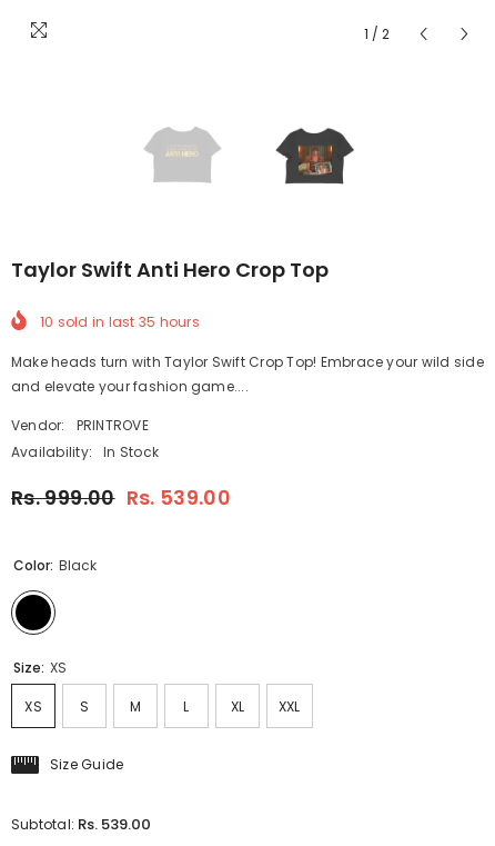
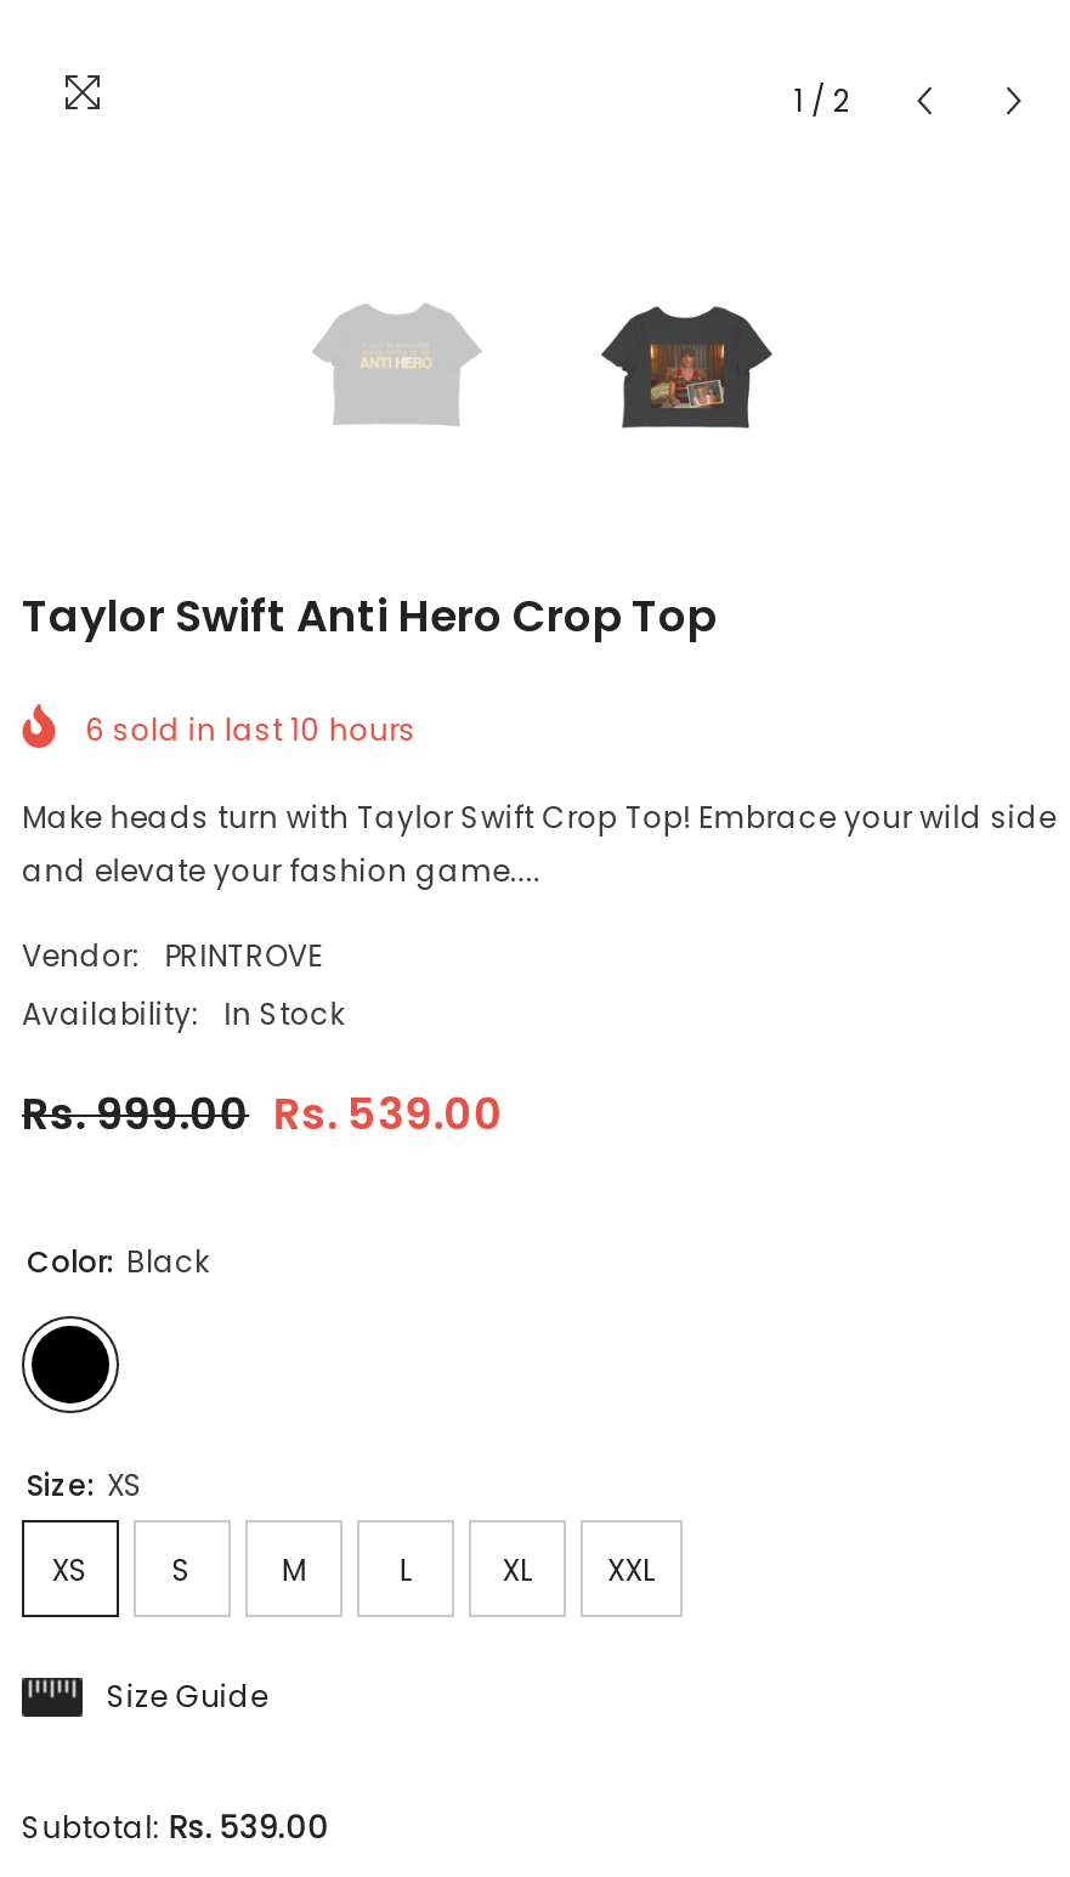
- 10 sold in last 35 hours
+ 6 sold in last 10 hours
